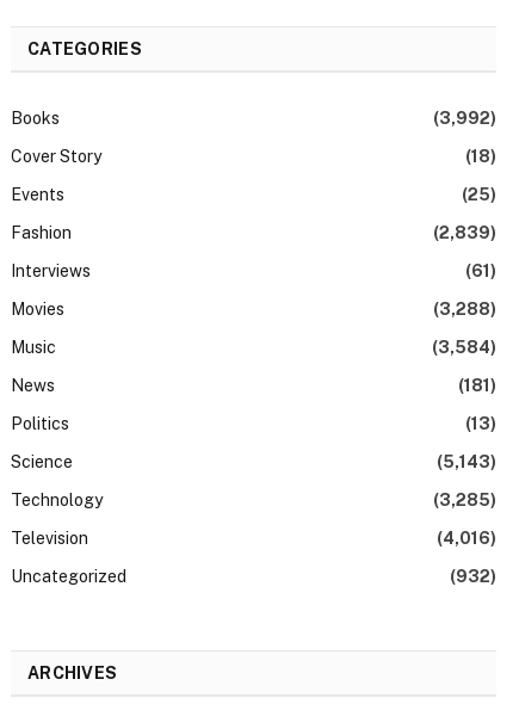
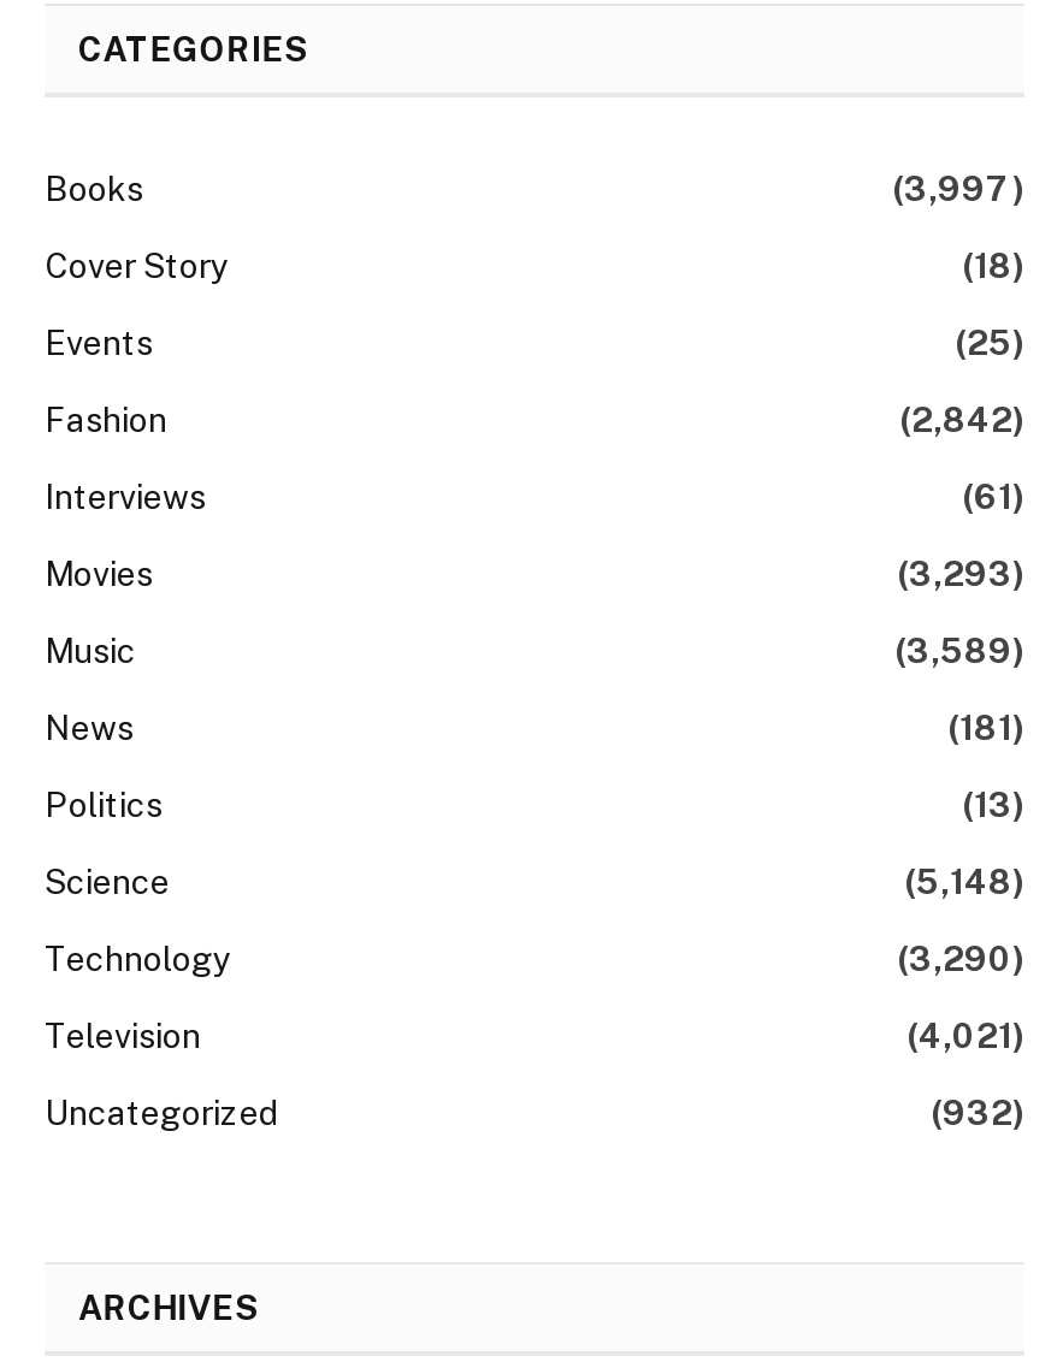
- (3,992)
+ (3,997)

- (2,839)
+ (2,842)

- (3,288)
+ (3,293)

- (3,584)
+ (3,589)

- (5,143)
+ (5,148)

- (3,285)
+ (3,290)

- (4,016)
+ (4,021)
